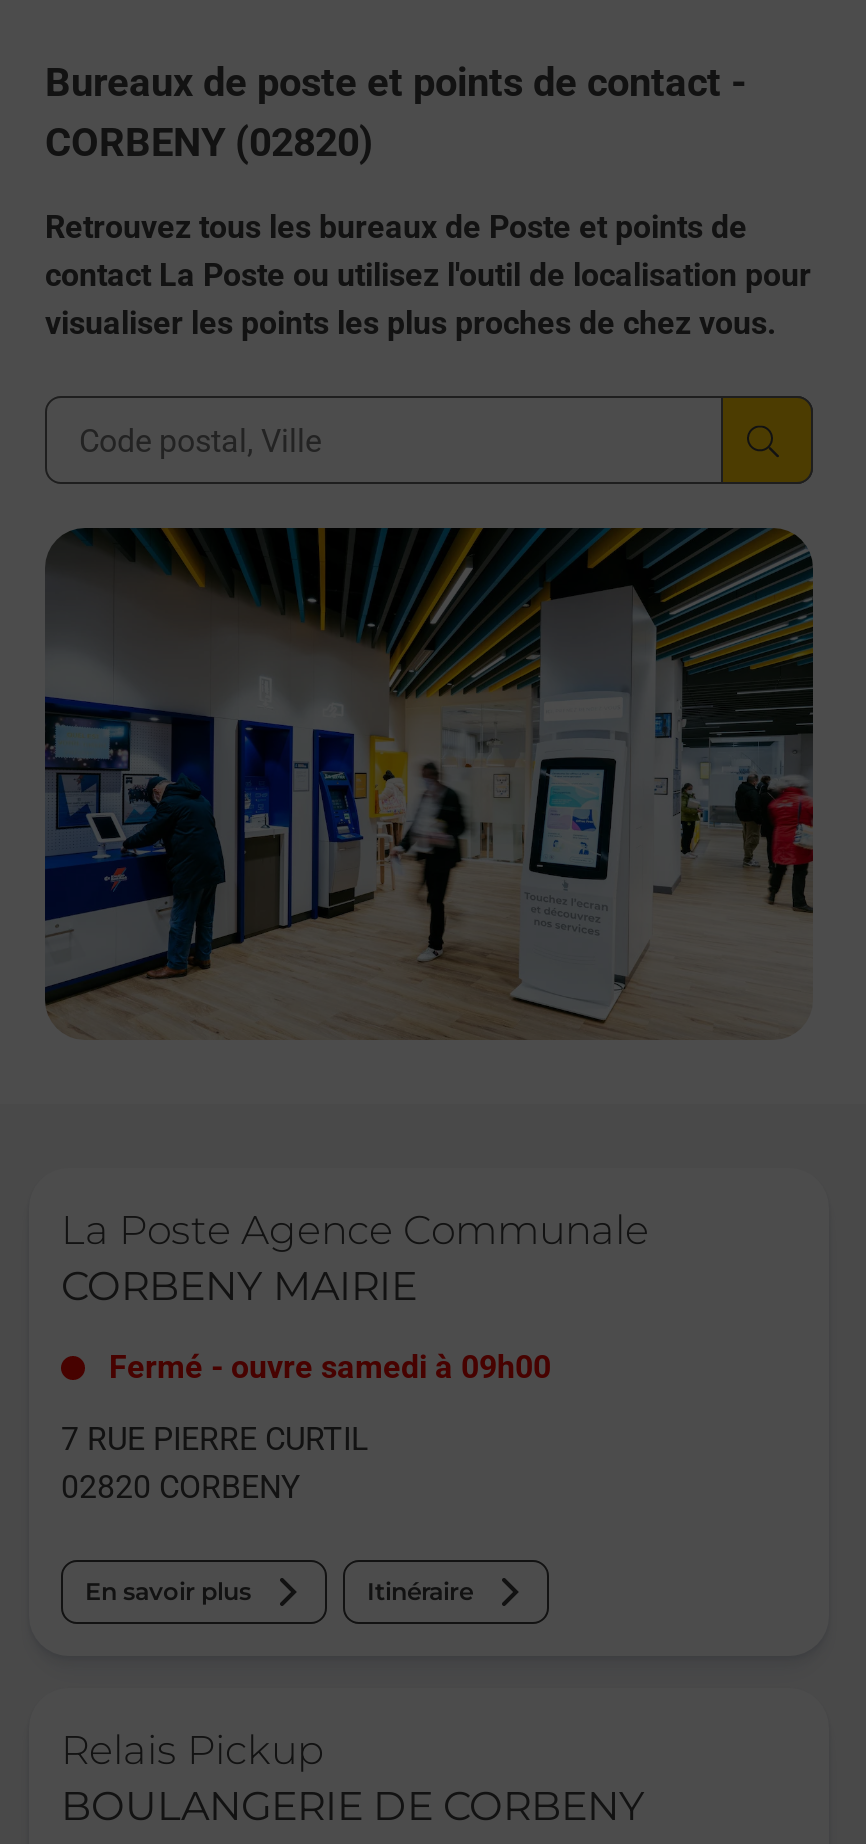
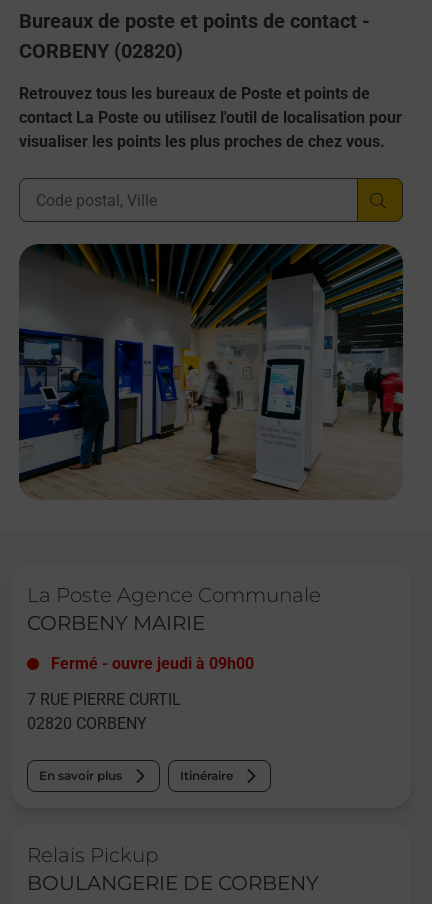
- Fermé - ouvre samedi à 09h00
+ Fermé - ouvre jeudi à 09h00
